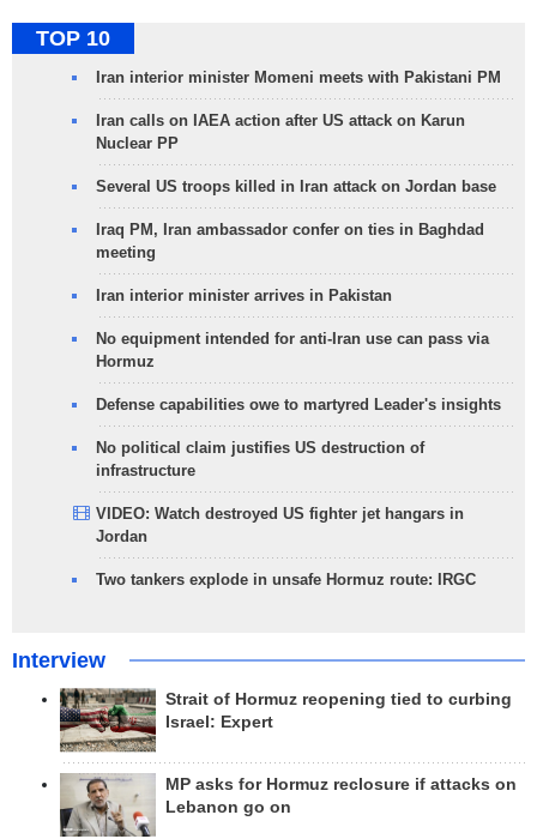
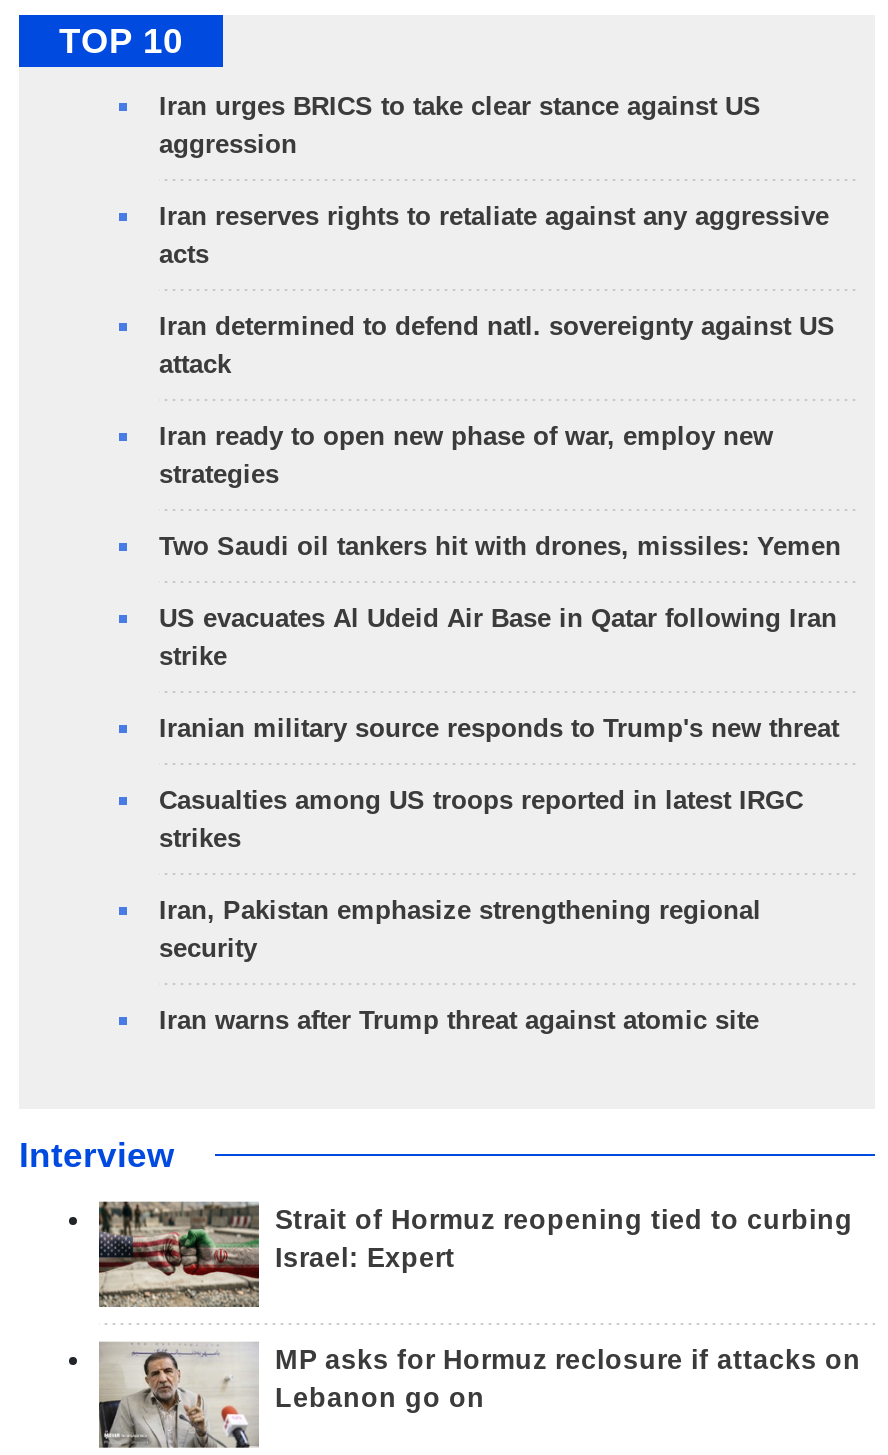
- Iran interior minister Momeni meets with Pakistani PM
+ Iran urges BRICS to take clear stance against US
+ aggression

- Iran calls on IAEA action after US attack on Karun
- Nuclear PP
+ Iran reserves rights to retaliate against any aggressive
+ acts

- Several US troops killed in Iran attack on Jordan base
+ Iran determined to defend natl. sovereignty against US
+ attack

- Iraq PM, Iran ambassador confer on ties in Baghdad
- meeting
+ Iran ready to open new phase of war, employ new
+ strategies

- Iran interior minister arrives in Pakistan
+ Two Saudi oil tankers hit with drones, missiles: Yemen

- No equipment intended for anti-Iran use can pass via
- Hormuz
+ US evacuates Al Udeid Air Base in Qatar following Iran
+ strike

- Defense capabilities owe to martyred Leader's insights
+ Iranian military source responds to Trump's new threat

- No political claim justifies US destruction of
- infrastructure
+ Casualties among US troops reported in latest IRGC
+ strikes

- VIDEO: Watch destroyed US fighter jet hangars in
- Jordan
+ Iran, Pakistan emphasize strengthening regional
+ security

- Two tankers explode in unsafe Hormuz route: IRGC
+ Iran warns after Trump threat against atomic site
